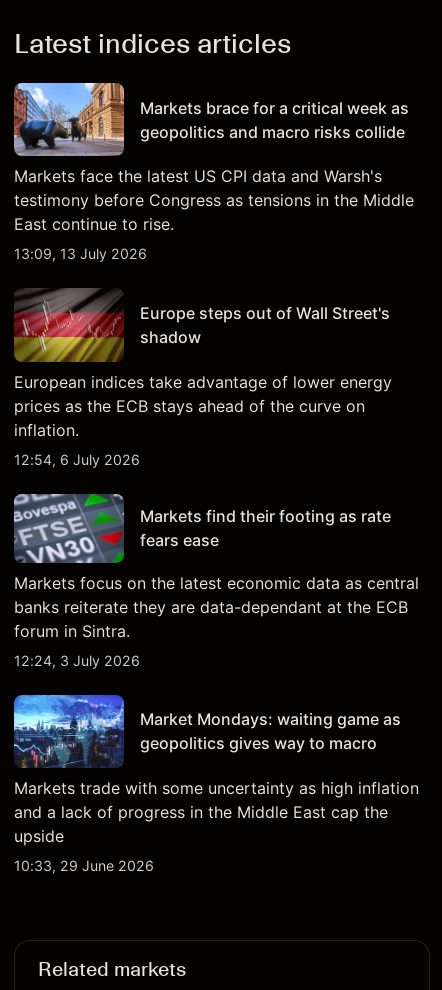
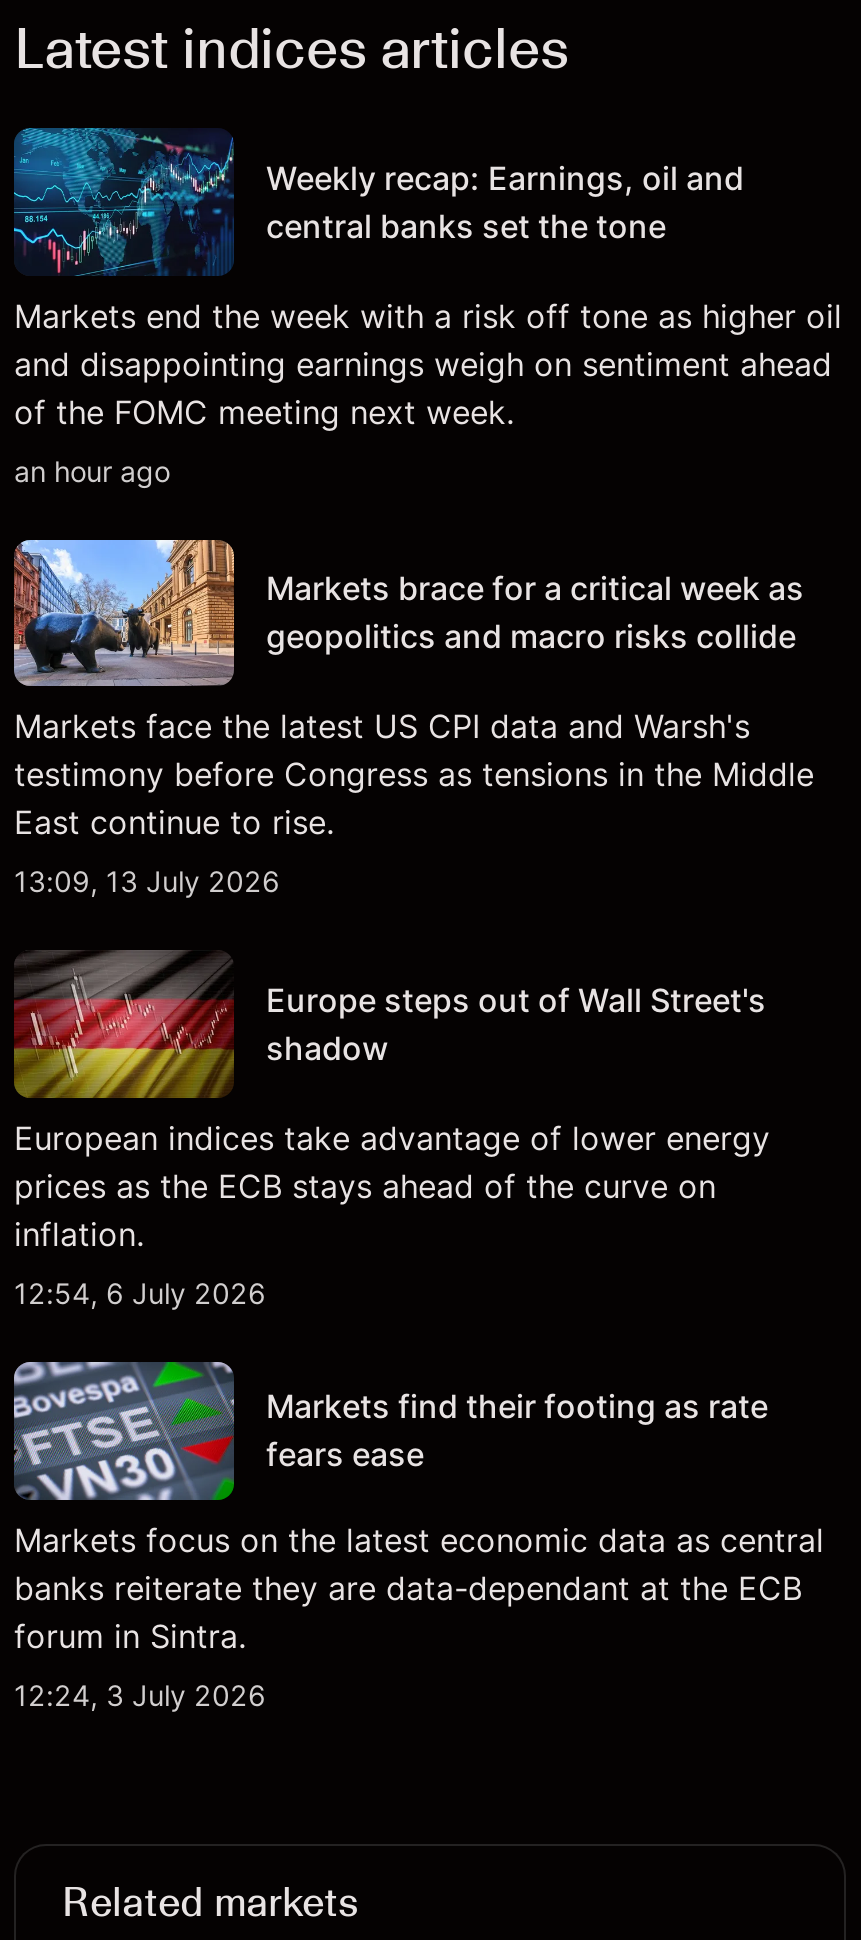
+ [image]
+ Weekly recap: Earnings, oil and
+ central banks set the tone
+ Markets end the week with a risk off tone as higher oil
+ and disappointing earnings weigh on sentiment ahead
+ of the FOMC meeting next week.
+ an hour ago

moved down: [image] | Markets brace for a critical week as | geopolitics and macro risks collide | ... | forum in Sintra. | 12:24, 3 July 2026

- [image]
- Market Mondays: waiting game as
- geopolitics gives way to macro
- Markets trade with some uncertainty as high inflation
- and a lack of progress in the Middle East cap the
- upside
- 10:33, 29 June 2026
